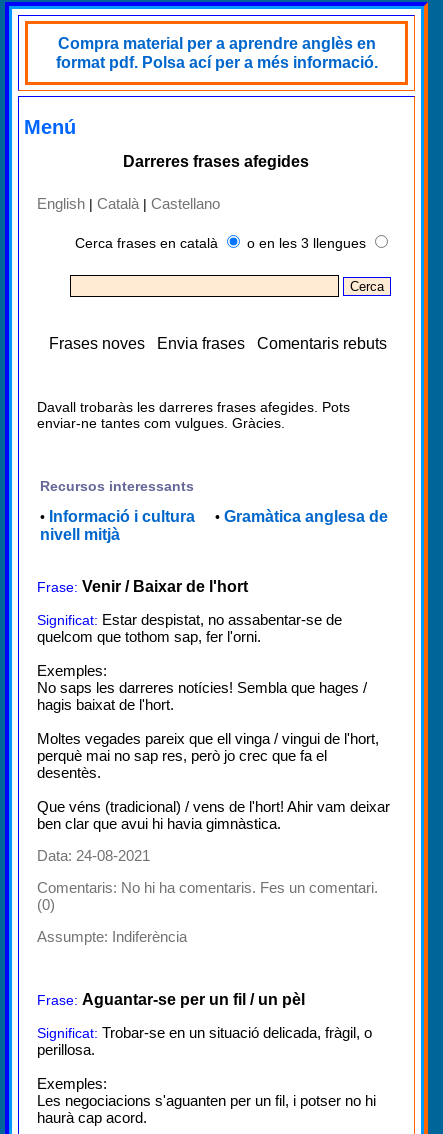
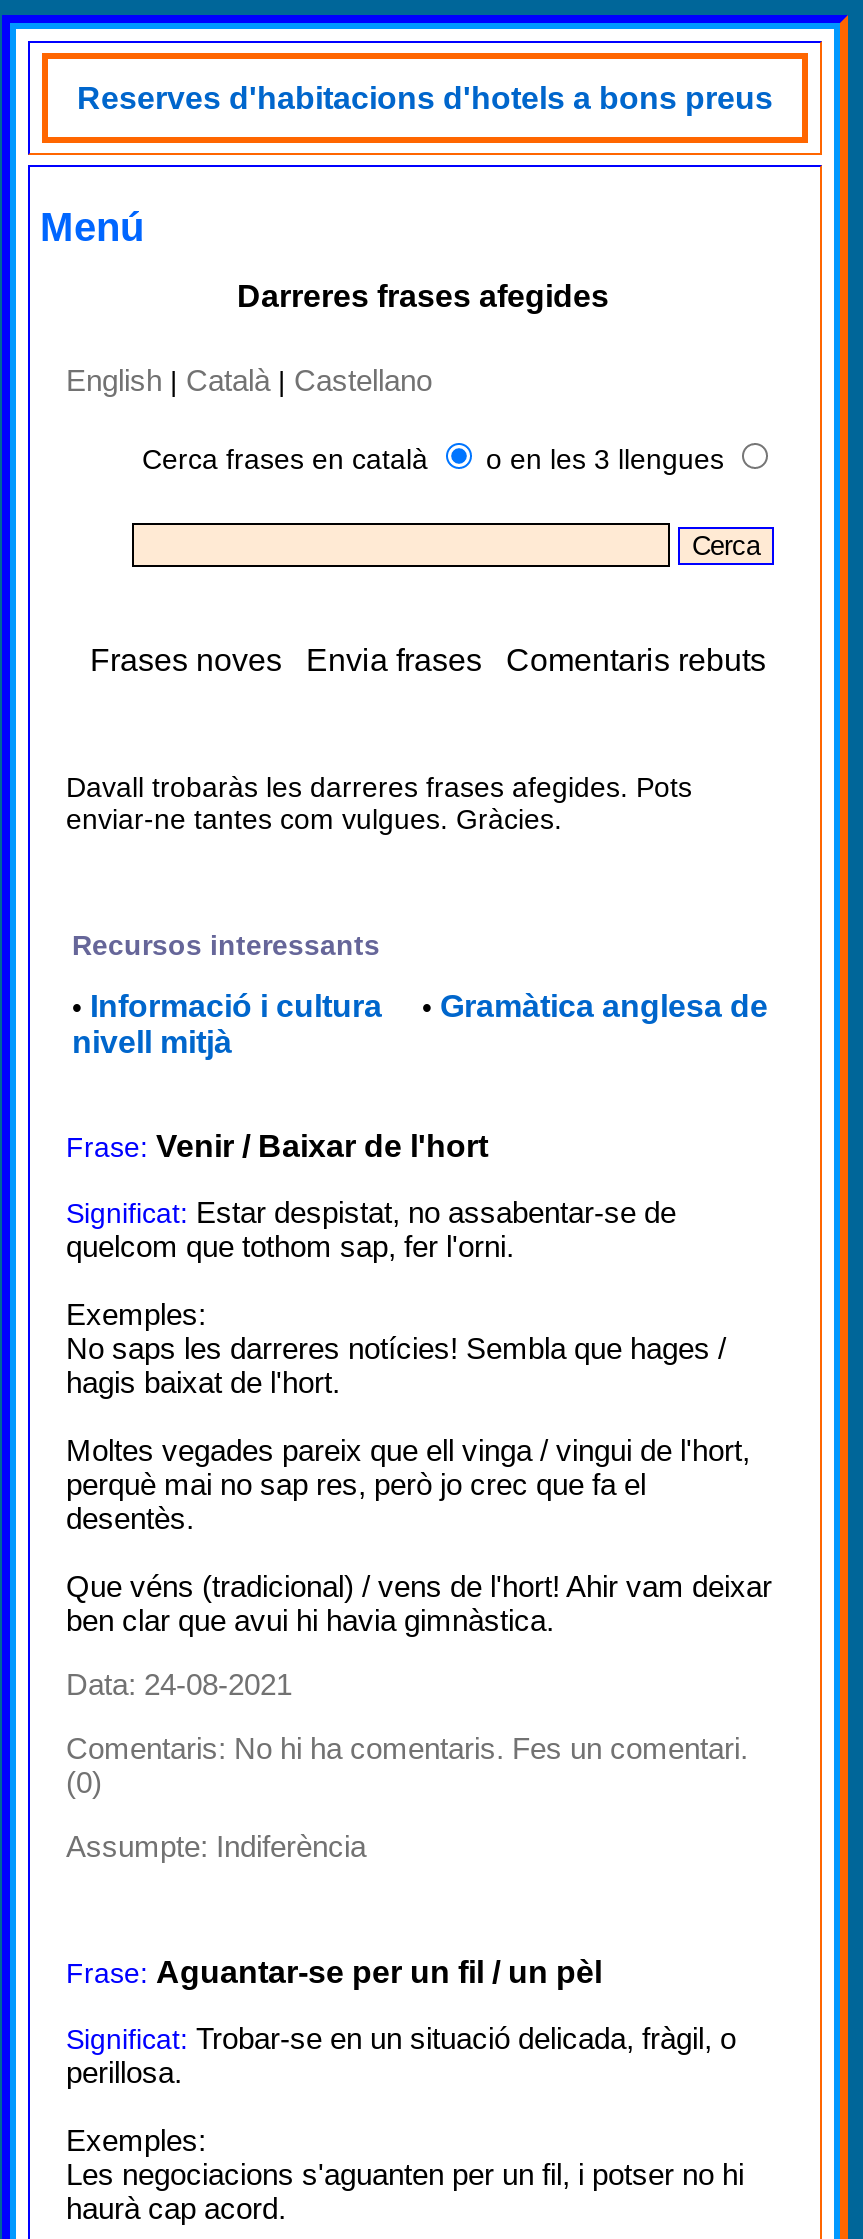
- Compra material per a aprendre anglès en
- format pdf. Polsa ací per a més informació.
+ Reserves d'habitacions d'hotels a bons preus
